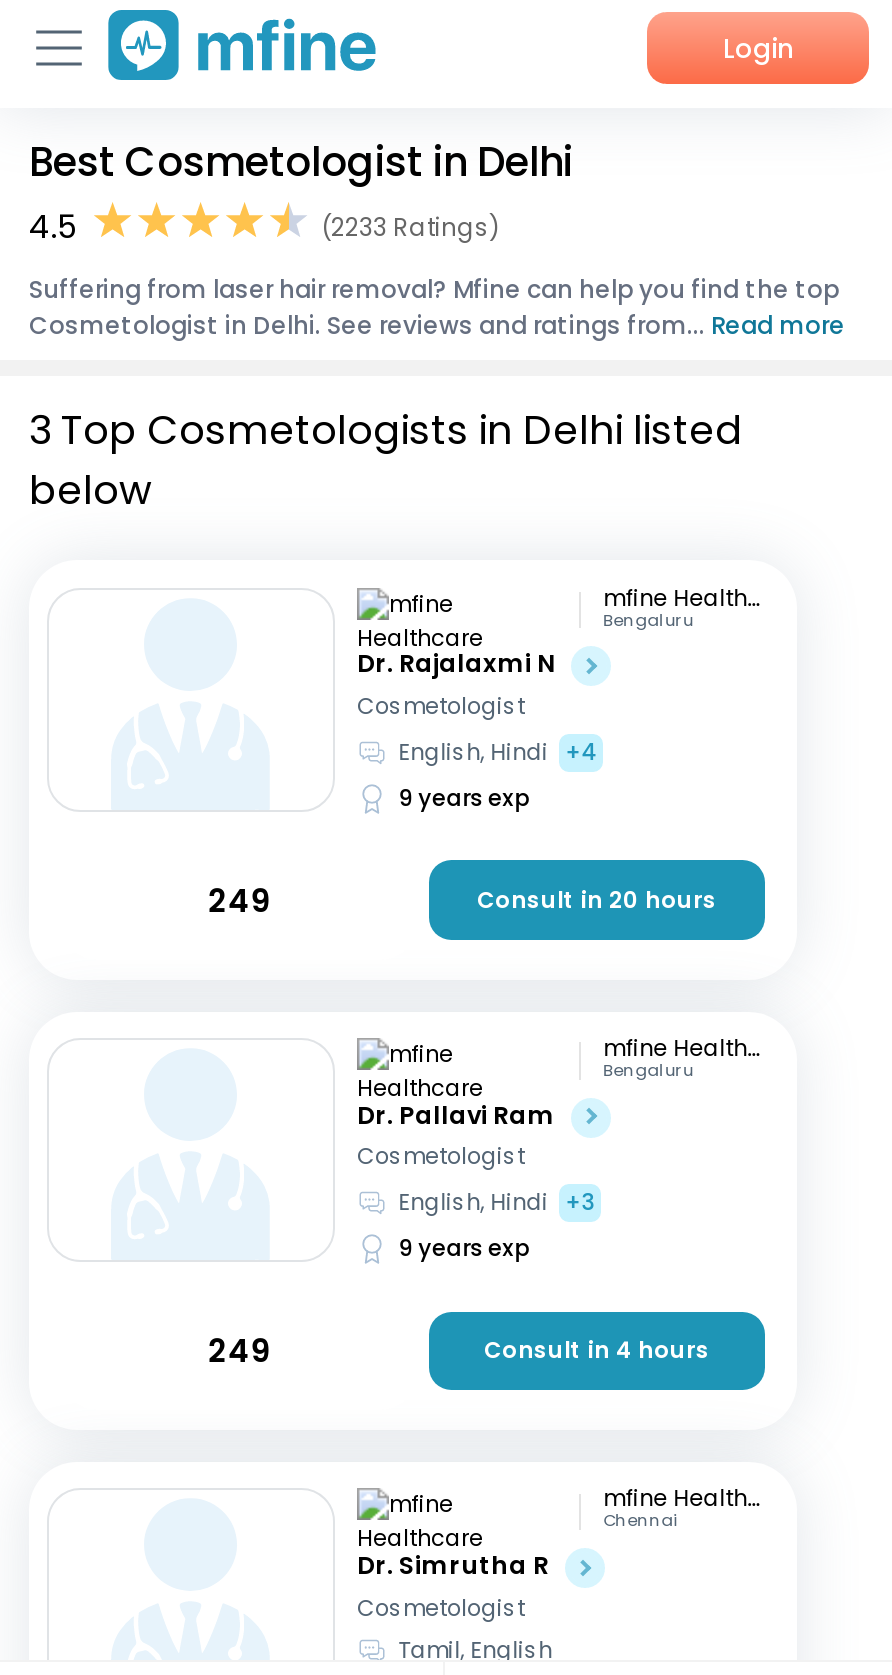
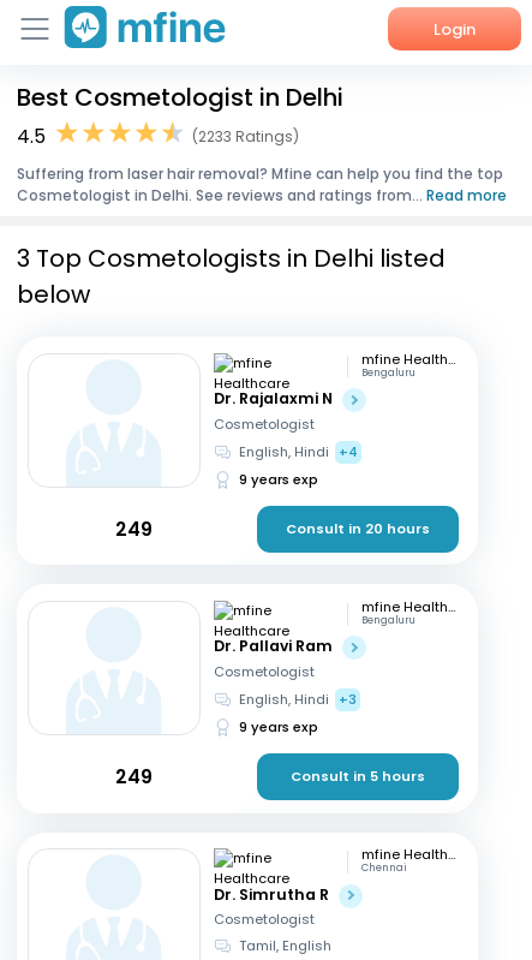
- Consult in 4 hours
+ Consult in 5 hours
